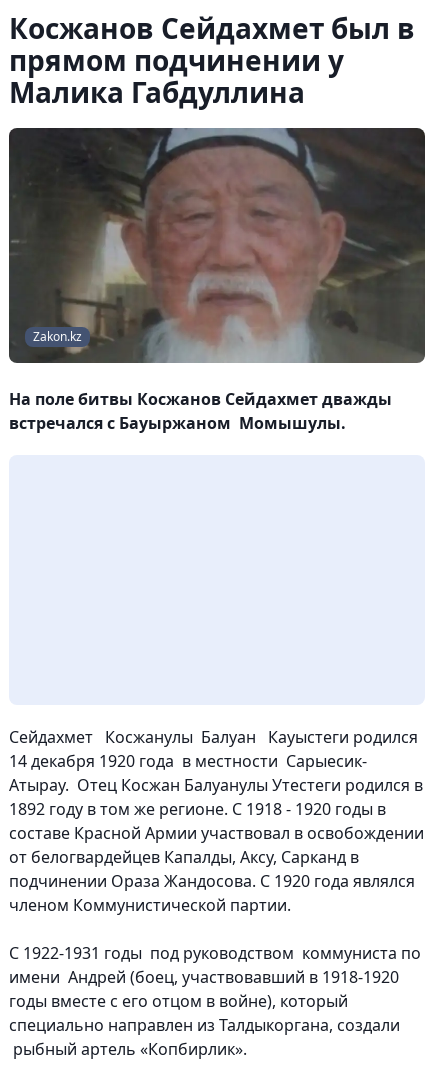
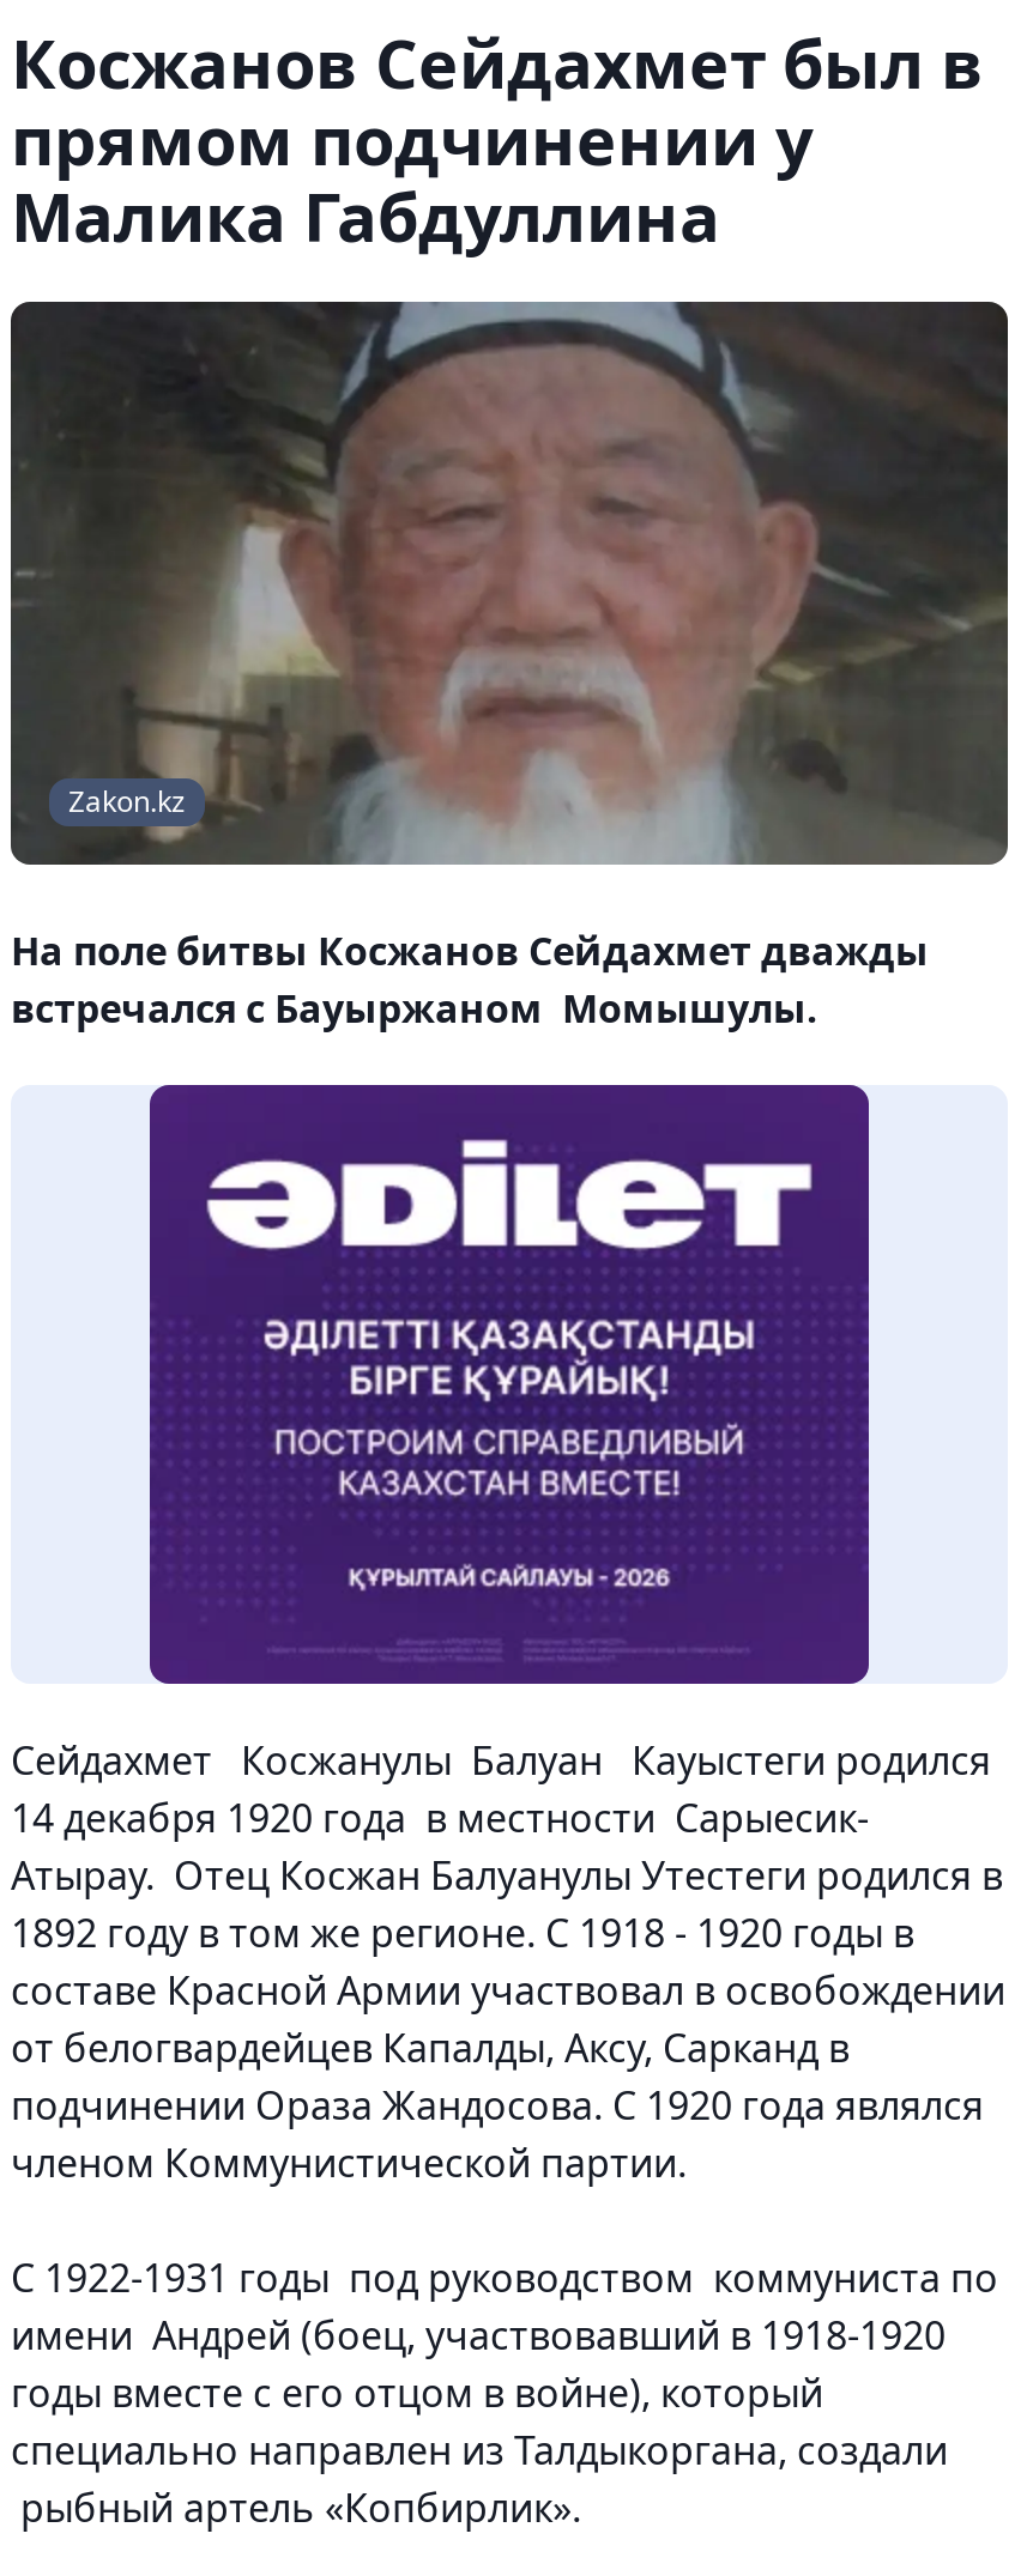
+ [image]
